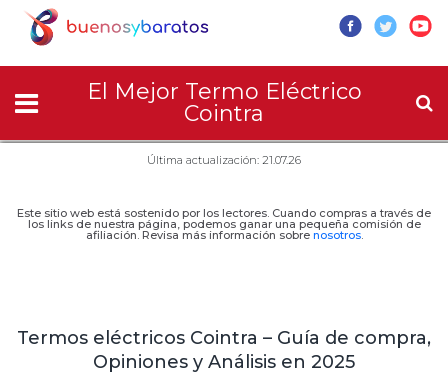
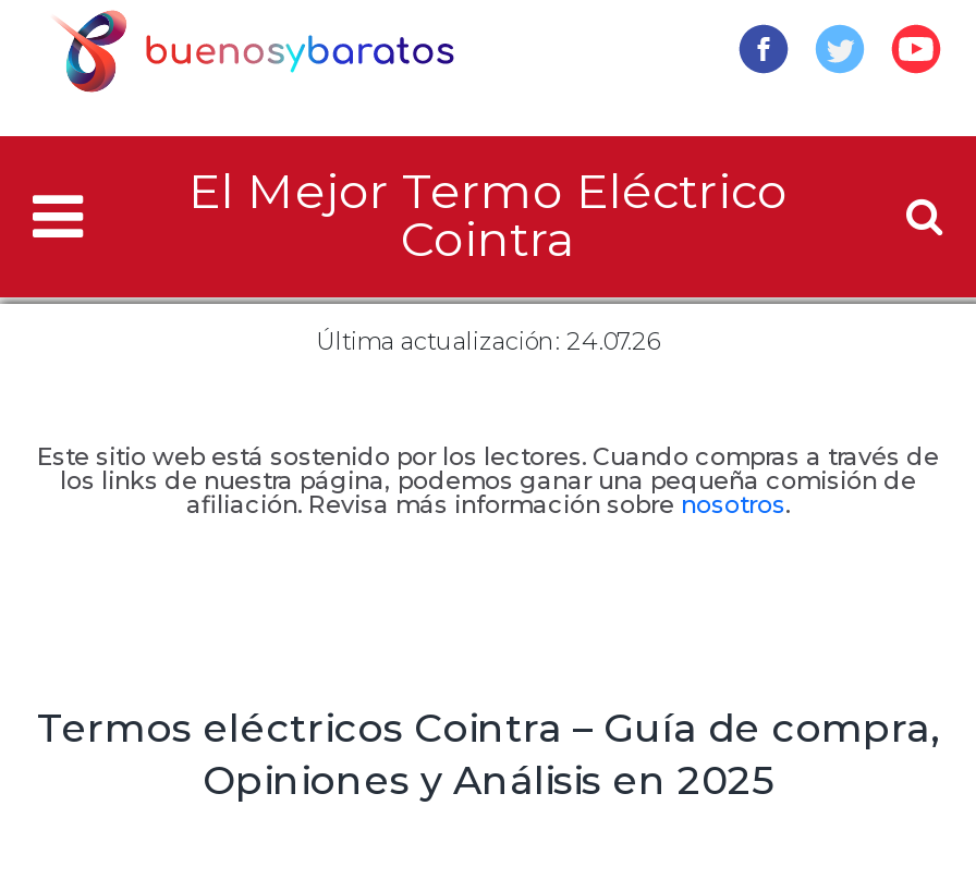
- Última actualización: 21.07.26
+ Última actualización: 24.07.26
